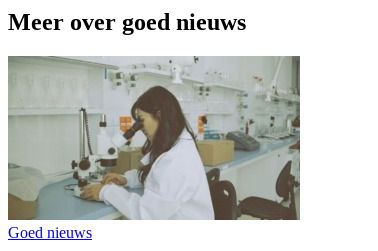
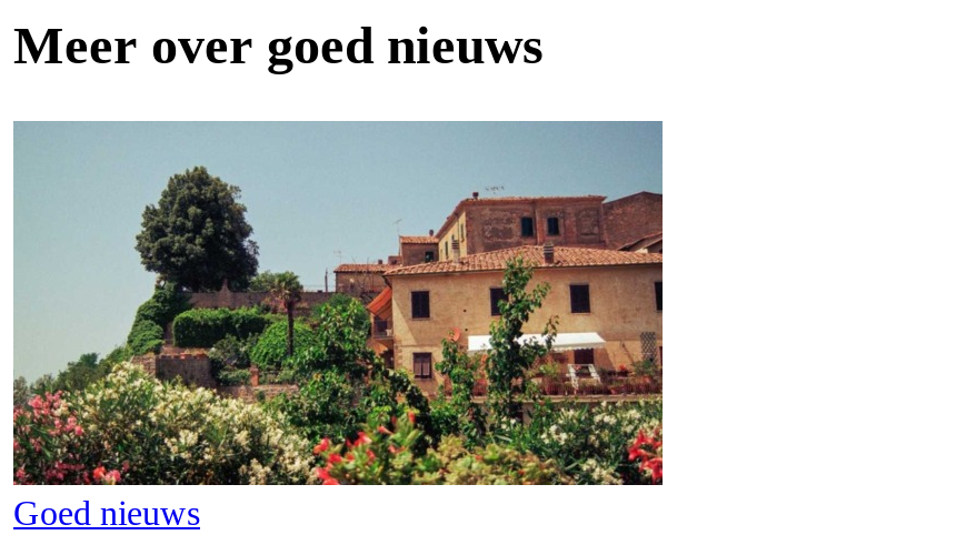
- [image]
+ [image]
